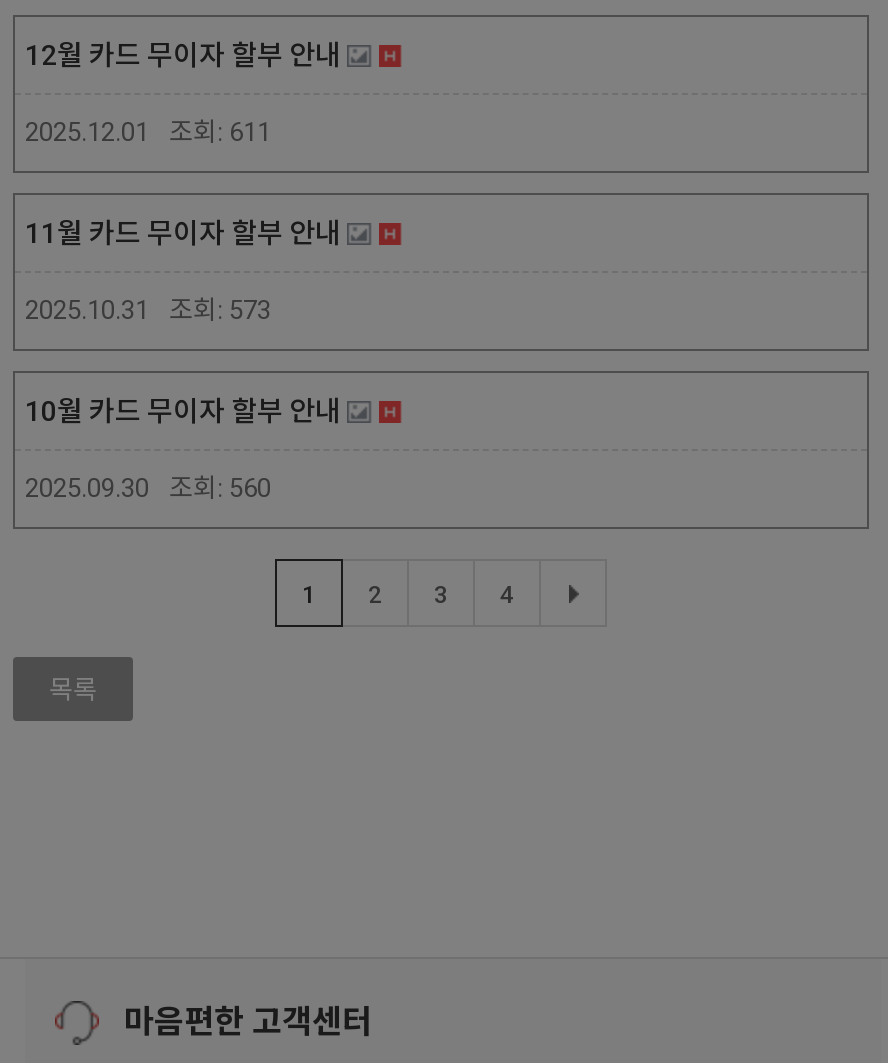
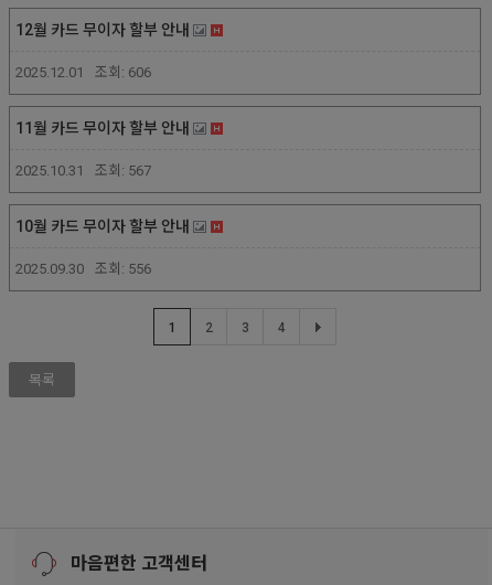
- 2025.12.01 조회: 611
+ 2025.12.01 조회: 606

- 2025.10.31 조회: 573
+ 2025.10.31 조회: 567

- 2025.09.30 조회: 560
+ 2025.09.30 조회: 556
